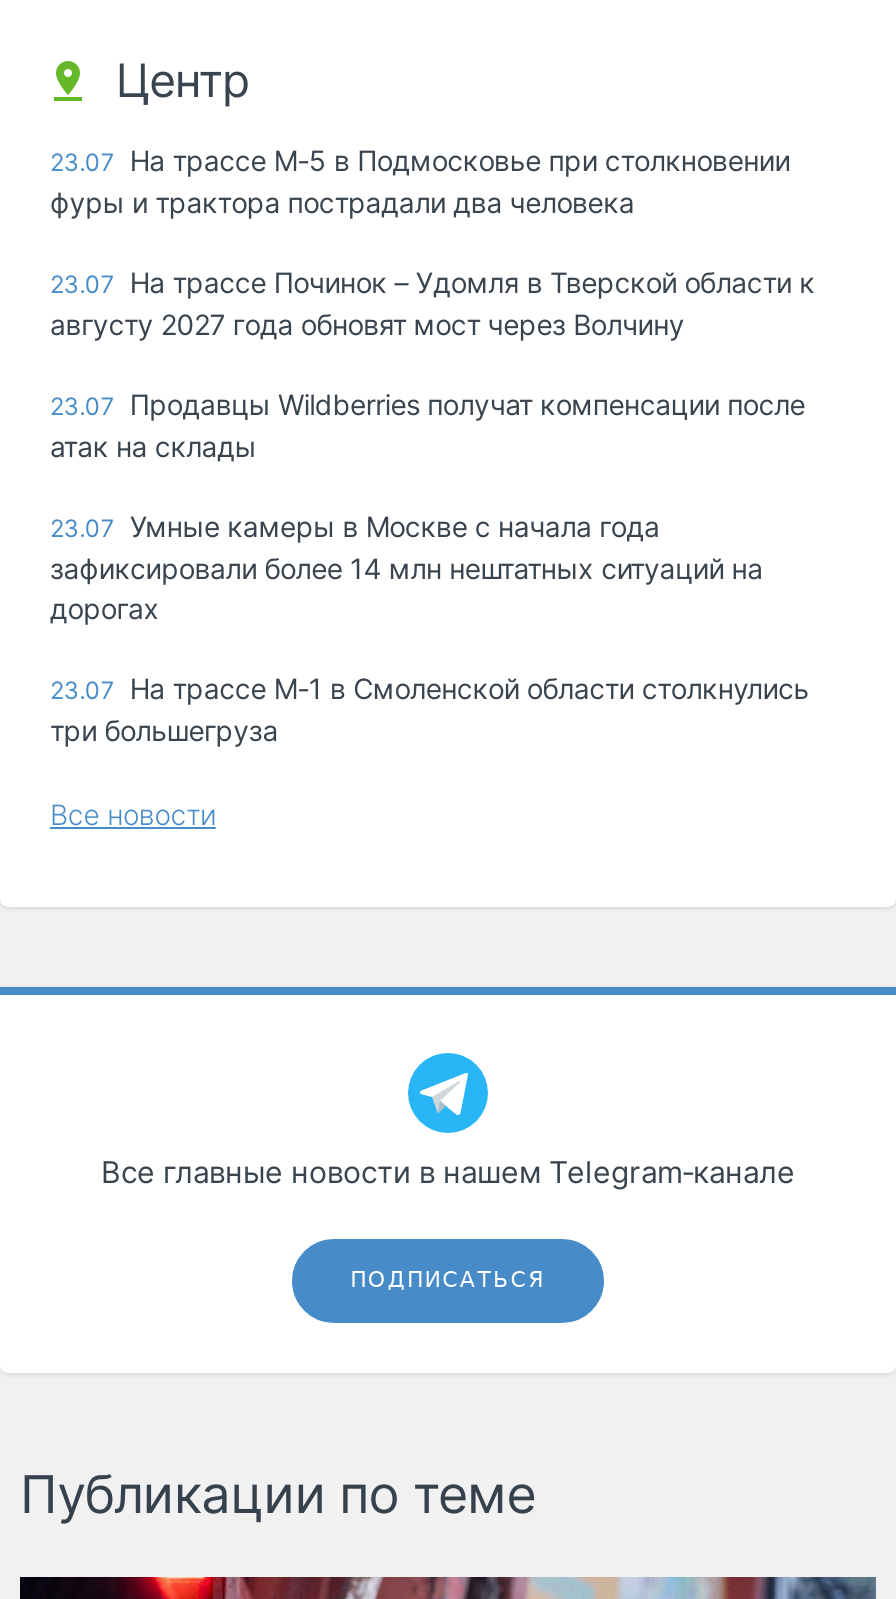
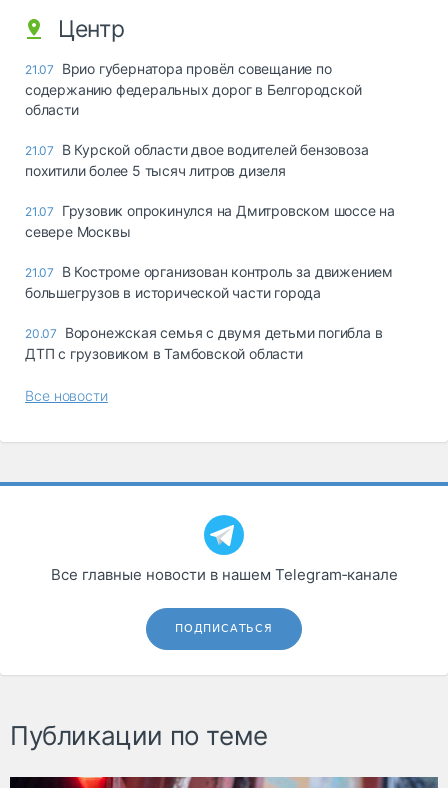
- 23.07 На трассе М-5 в Подмосковье при столкновении
- фуры и трактора пострадали два человека
+ 21.07 Врио губернатора провёл совещание по
+ содержанию федеральных дорог в Белгородской
+ области

- 23.07 На трассе Починок – Удомля в Тверской области к
- августу 2027 года обновят мост через Волчину
+ 21.07 В Курской области двое водителей бензовоза
+ похитили более 5 тысяч литров дизеля

- 23.07 Продавцы Wildberries получат компенсации после
- атак на склады
+ 21.07 Грузовик опрокинулся на Дмитровском шоссе на
+ севере Москвы

- 23.07 Умные камеры в Москве с начала года
- зафиксировали более 14 млн нештатных ситуаций на
- дорогах
+ 21.07 В Костроме организован контроль за движением
+ большегрузов в исторической части города

- 23.07 На трассе М-1 в Смоленской области столкнулись
- три большегруза
+ 20.07 Воронежская семья с двумя детьми погибла в
+ ДТП с грузовиком в Тамбовской области
